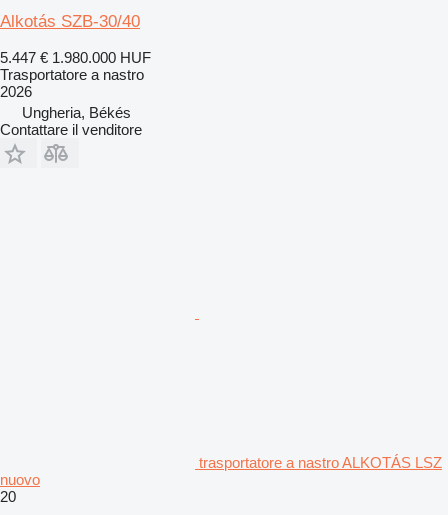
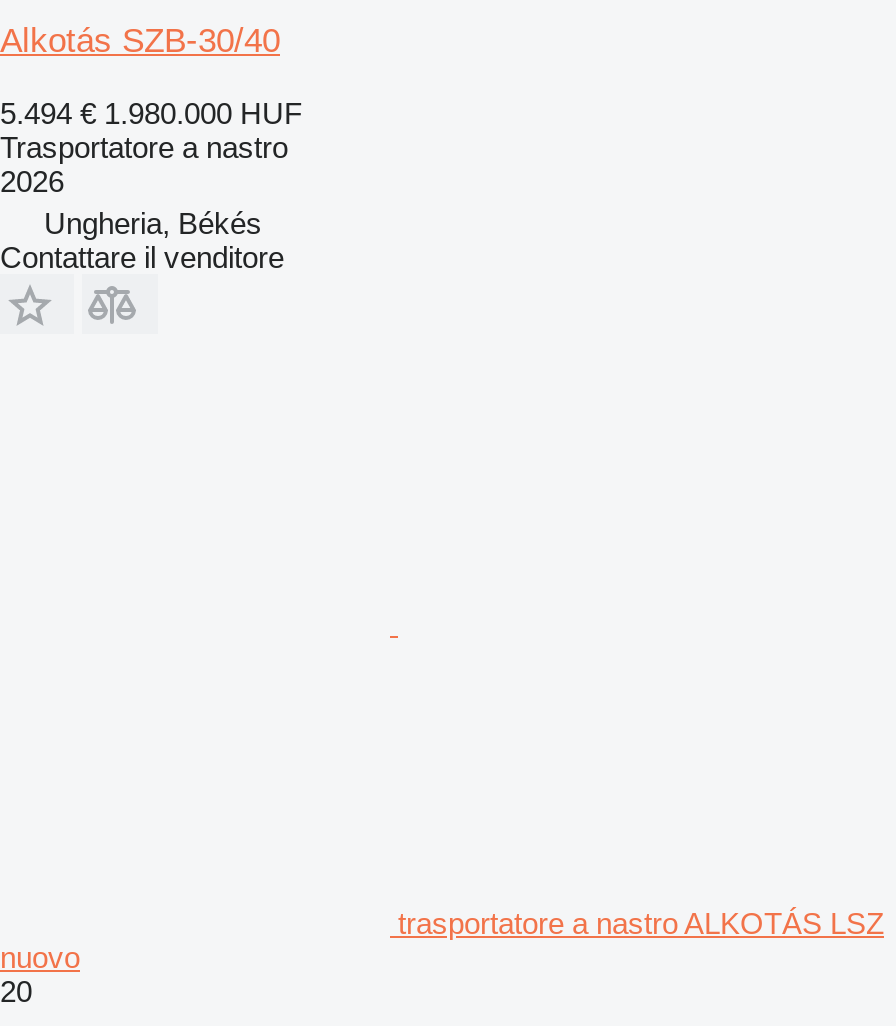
- 5.447 € 1.980.000 HUF
+ 5.494 € 1.980.000 HUF
